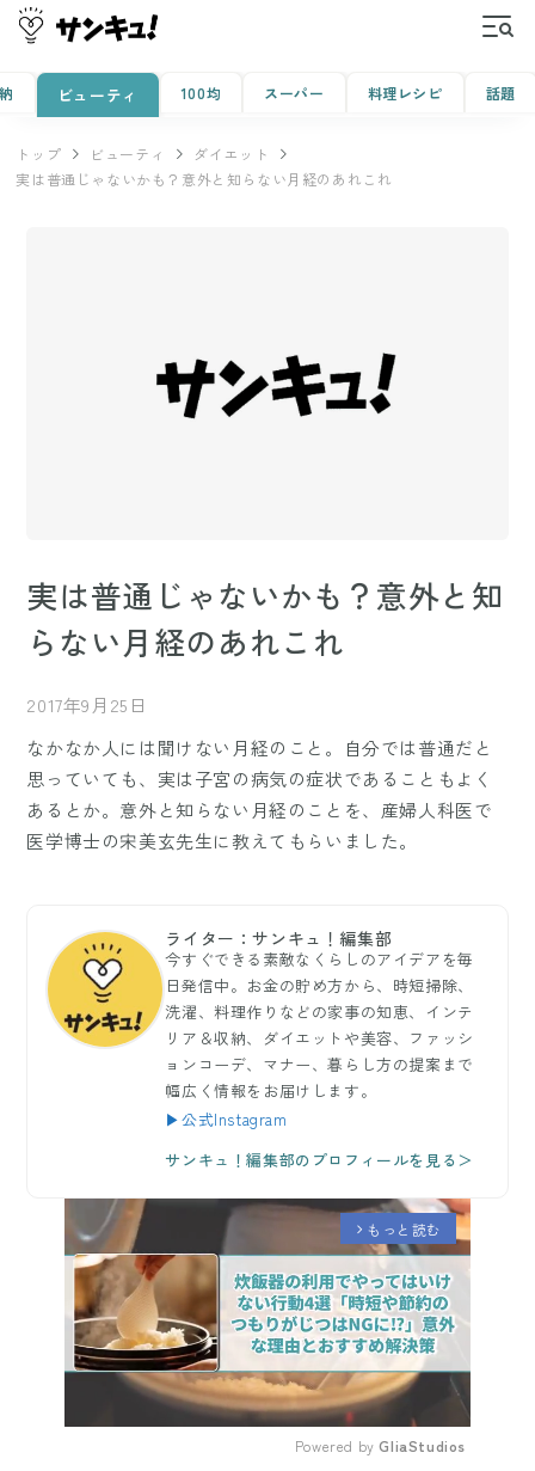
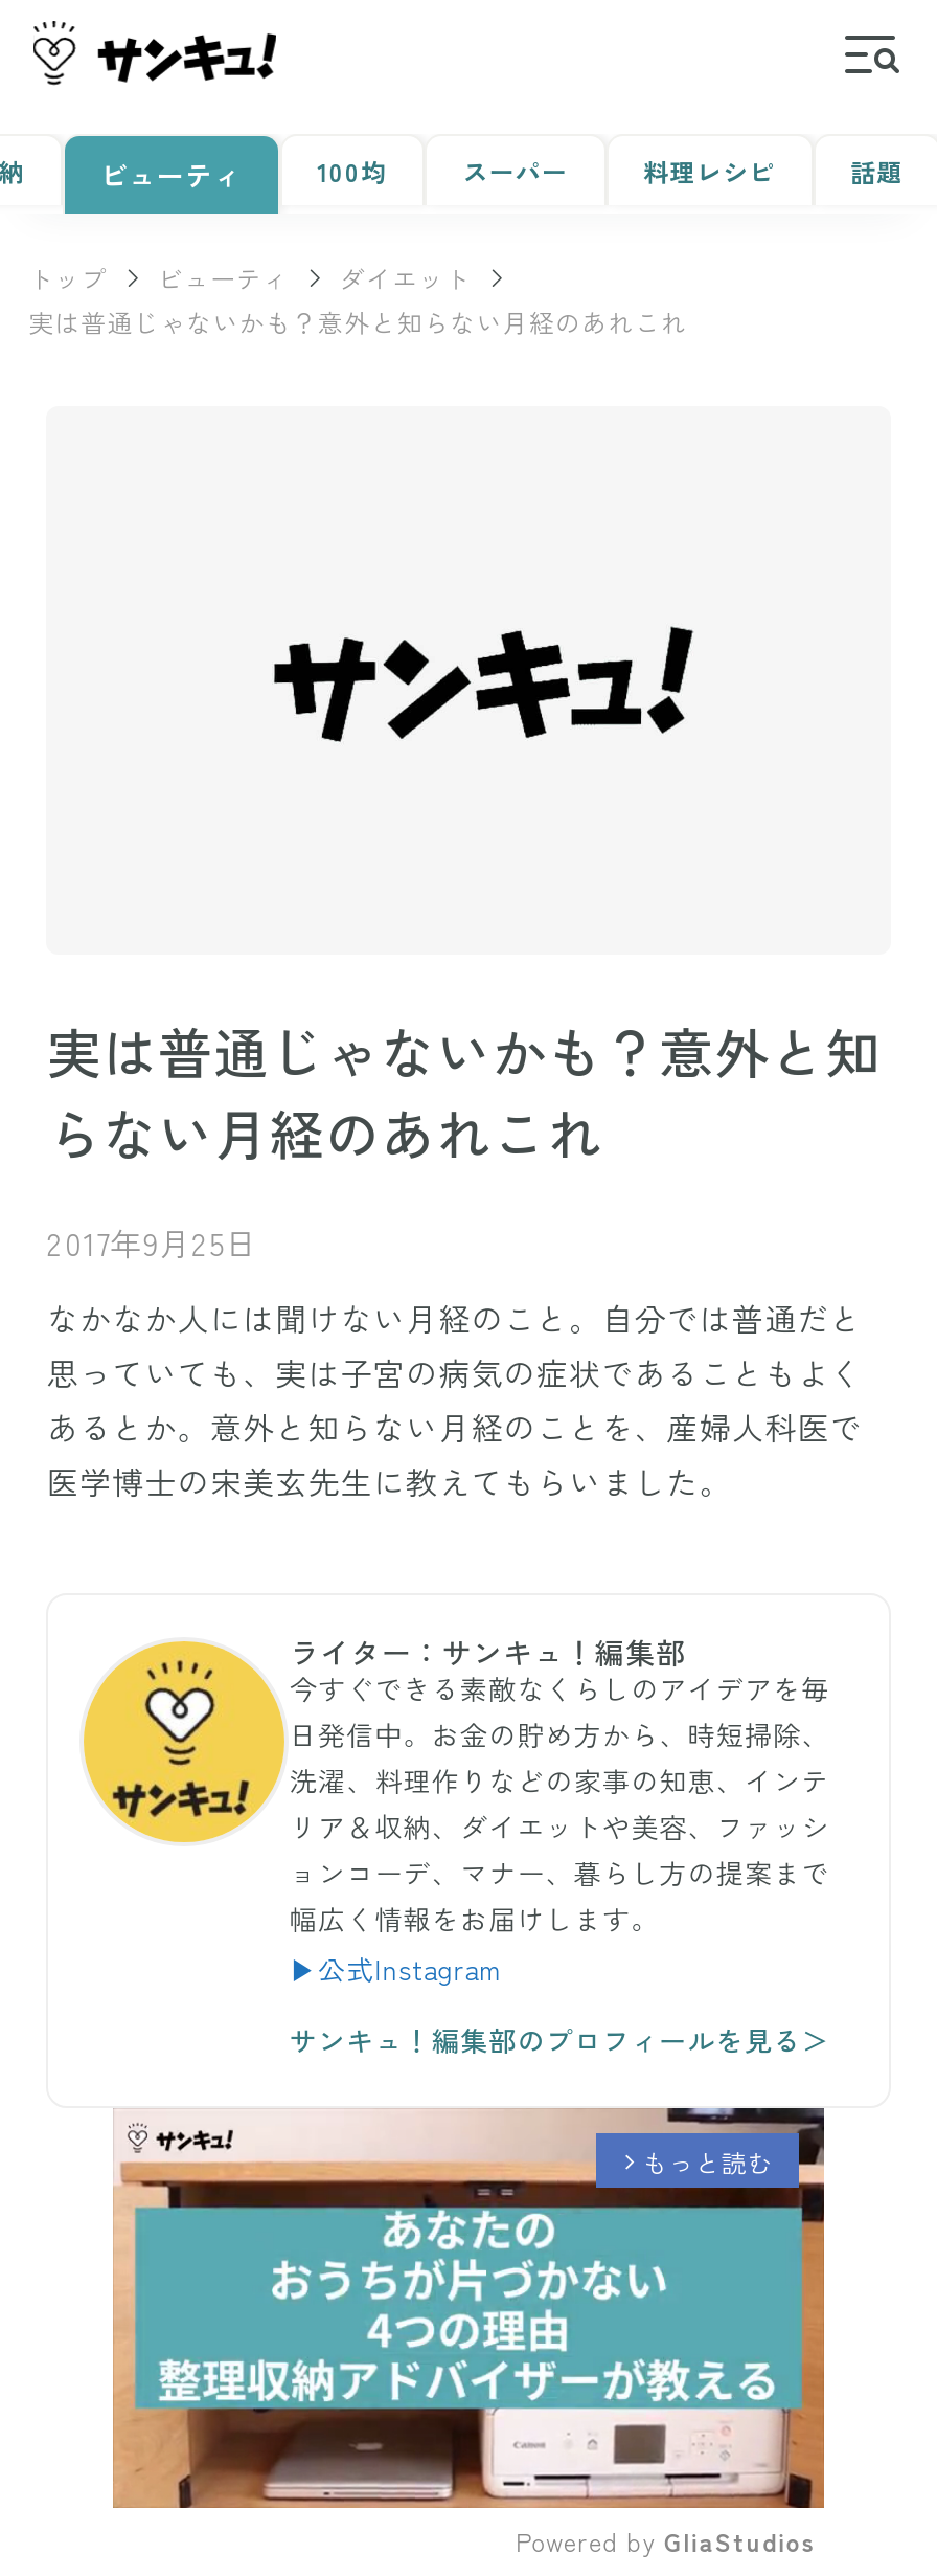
- [image]
+ [image]
